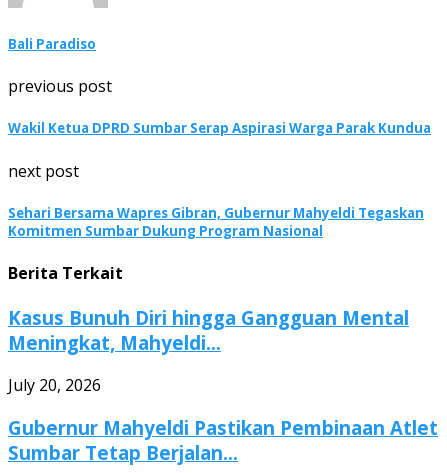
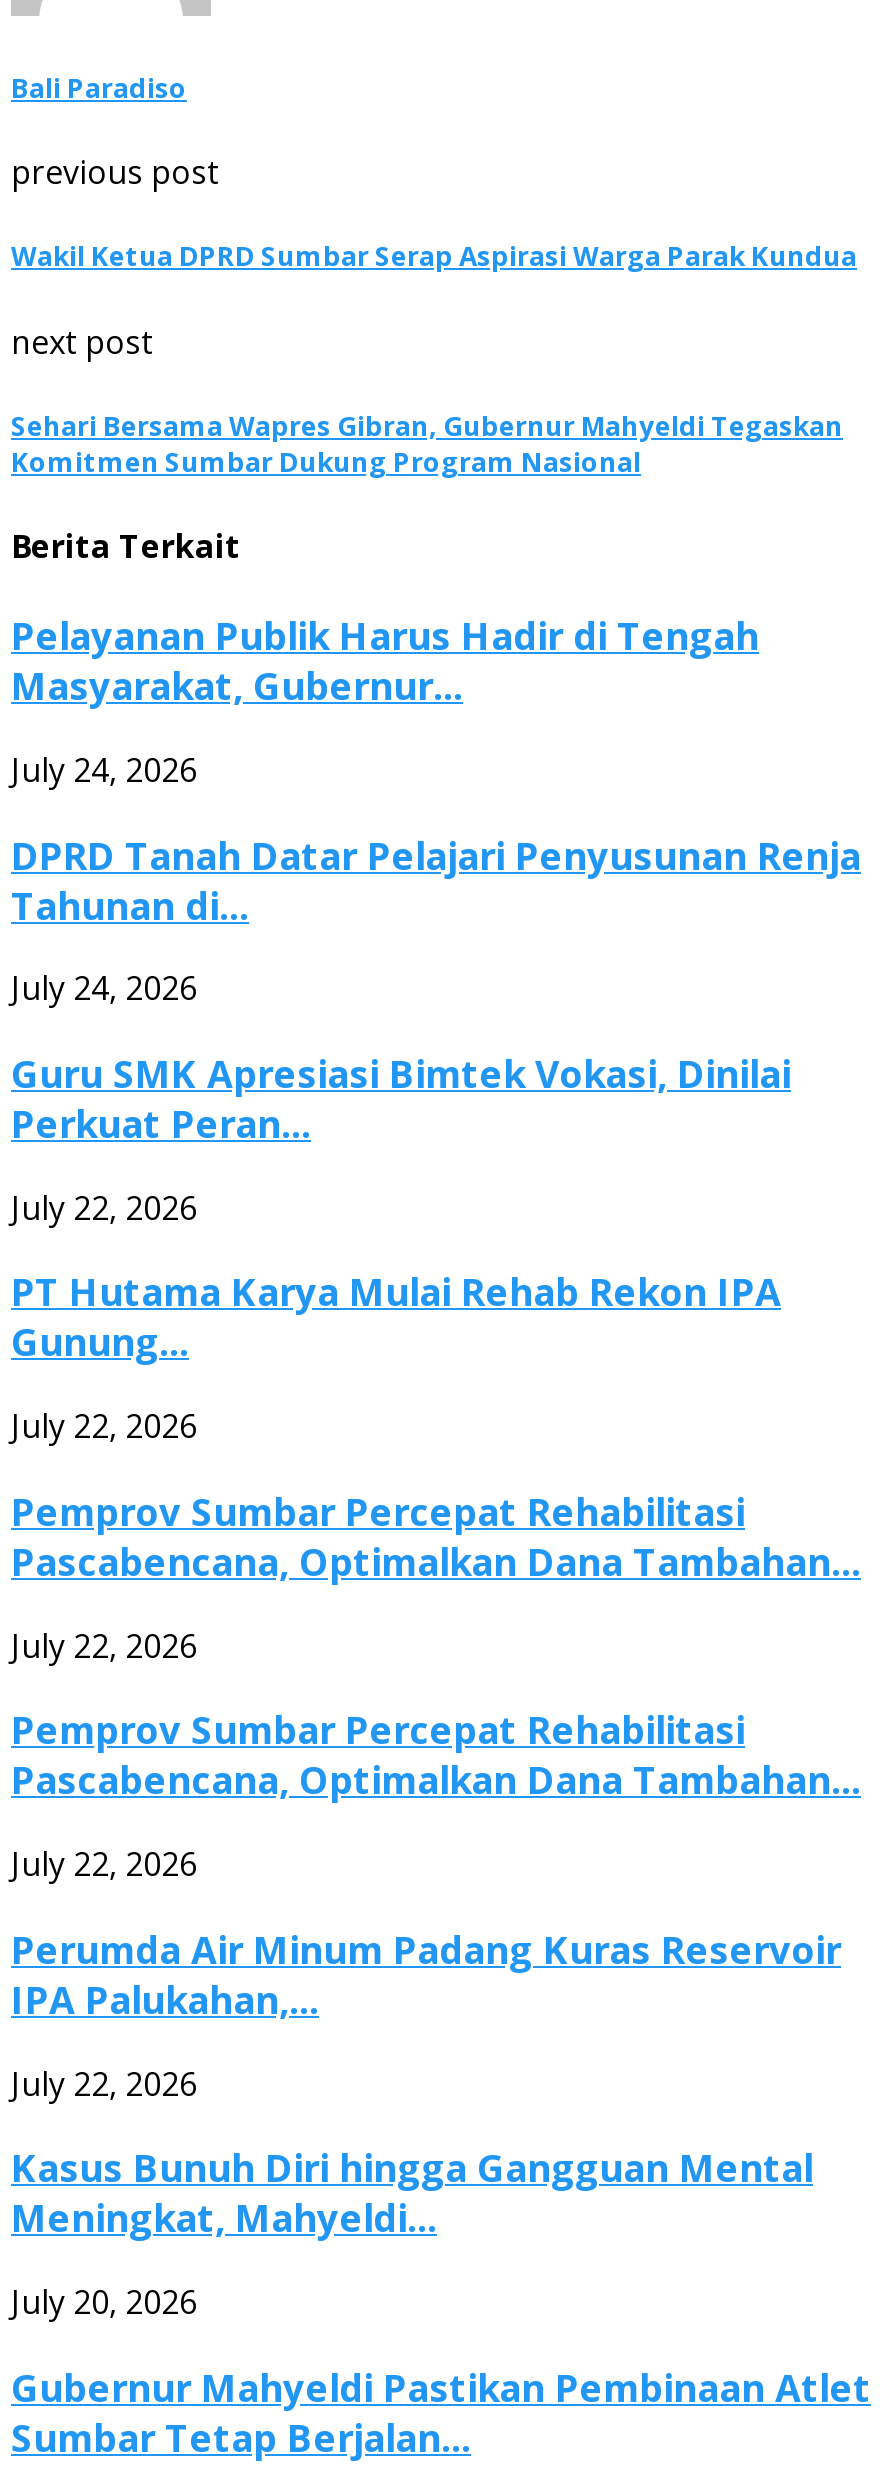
+ Pelayanan Publik Harus Hadir di Tengah
+ Masyarakat, Gubernur...
+ July 24, 2026
+ DPRD Tanah Datar Pelajari Penyusunan Renja
+ Tahunan di...
+ July 24, 2026
+ Guru SMK Apresiasi Bimtek Vokasi, Dinilai
+ Perkuat Peran...
+ July 22, 2026
+ PT Hutama Karya Mulai Rehab Rekon IPA
+ Gunung...
+ July 22, 2026
+ Pemprov Sumbar Percepat Rehabilitasi
+ Pascabencana, Optimalkan Dana Tambahan...
+ July 22, 2026
+ Pemprov Sumbar Percepat Rehabilitasi
+ Pascabencana, Optimalkan Dana Tambahan...
+ July 22, 2026
+ Perumda Air Minum Padang Kuras Reservoir
+ IPA Palukahan,...
+ July 22, 2026
